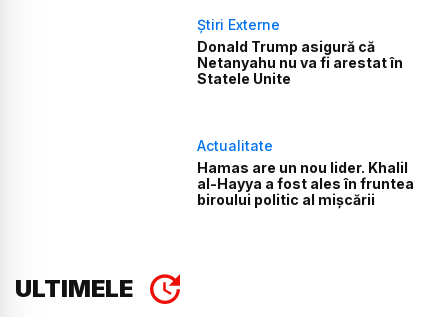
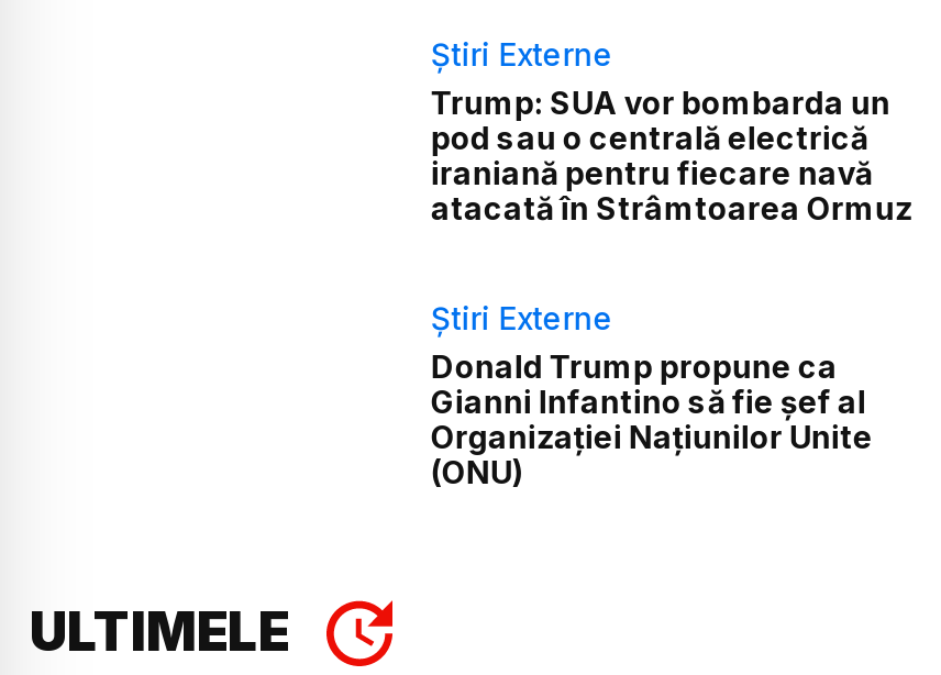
- Donald Trump asigură că
- Netanyahu nu va fi arestat în
- Statele Unite
+ Trump: SUA vor bombarda un
+ pod sau o centrală electrică
+ iraniană pentru fiecare navă
+ atacată în Strâmtoarea Ormuz

- Actualitate
- Hamas are un nou lider. Khalil
- al-Hayya a fost ales în fruntea
- biroului politic al mișcării
+ Știri Externe
+ Donald Trump propune ca
+ Gianni Infantino să fie șef al
+ Organizației Națiunilor Unite
+ (ONU)
